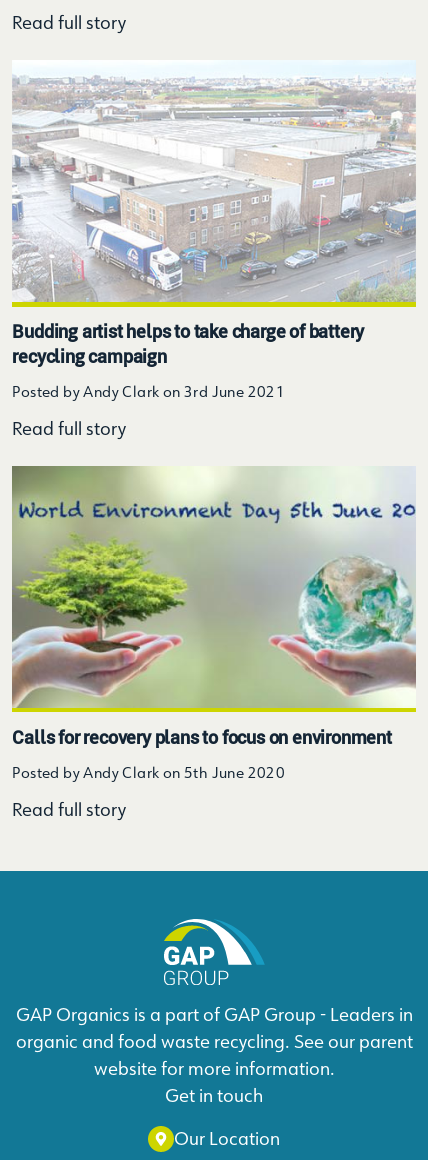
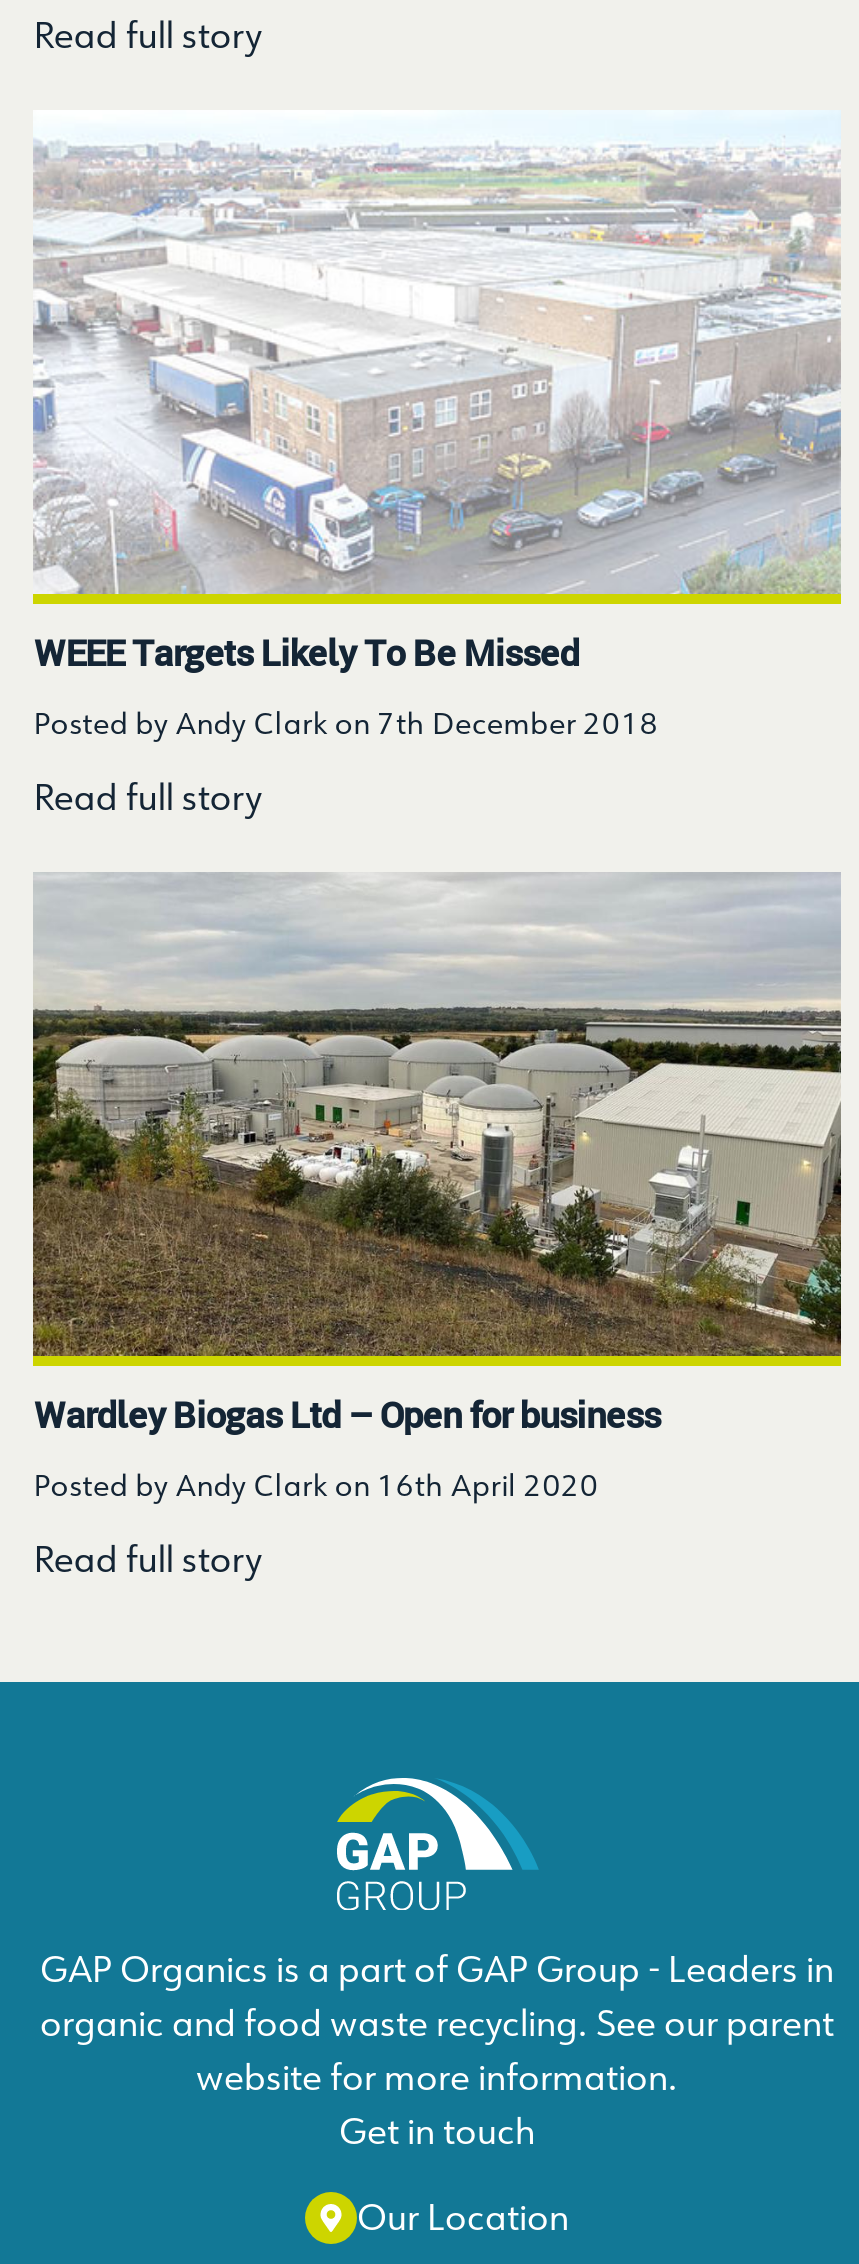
- Budding artist helps to take charge of battery
- recycling campaign
+ WEEE Targets Likely To Be Missed

- Posted by Andy Clark on 3rd June 2021
+ Posted by Andy Clark on 7th December 2018

- [image]
- Calls for recovery plans to focus on environment
+ [image]
+ Wardley Biogas Ltd – Open for business

- Posted by Andy Clark on 5th June 2020
+ Posted by Andy Clark on 16th April 2020
